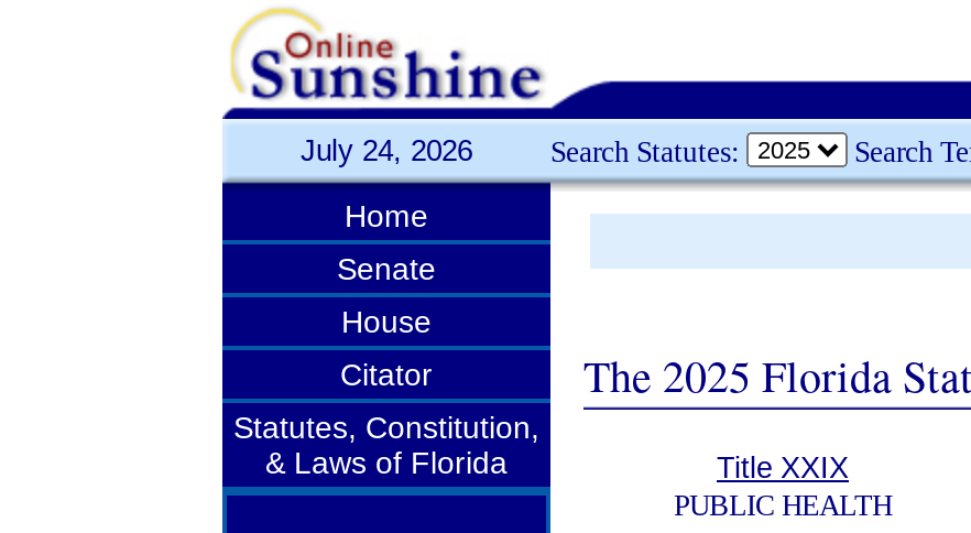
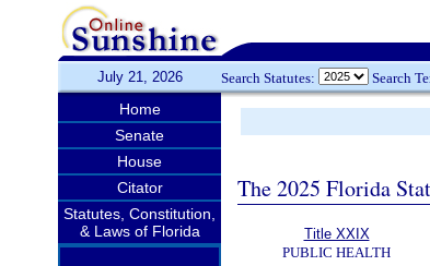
- July 24, 2026
+ July 21, 2026
